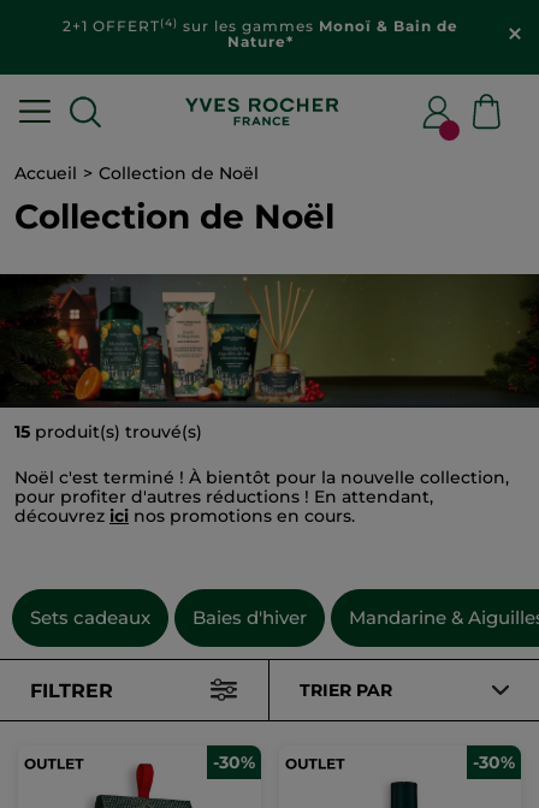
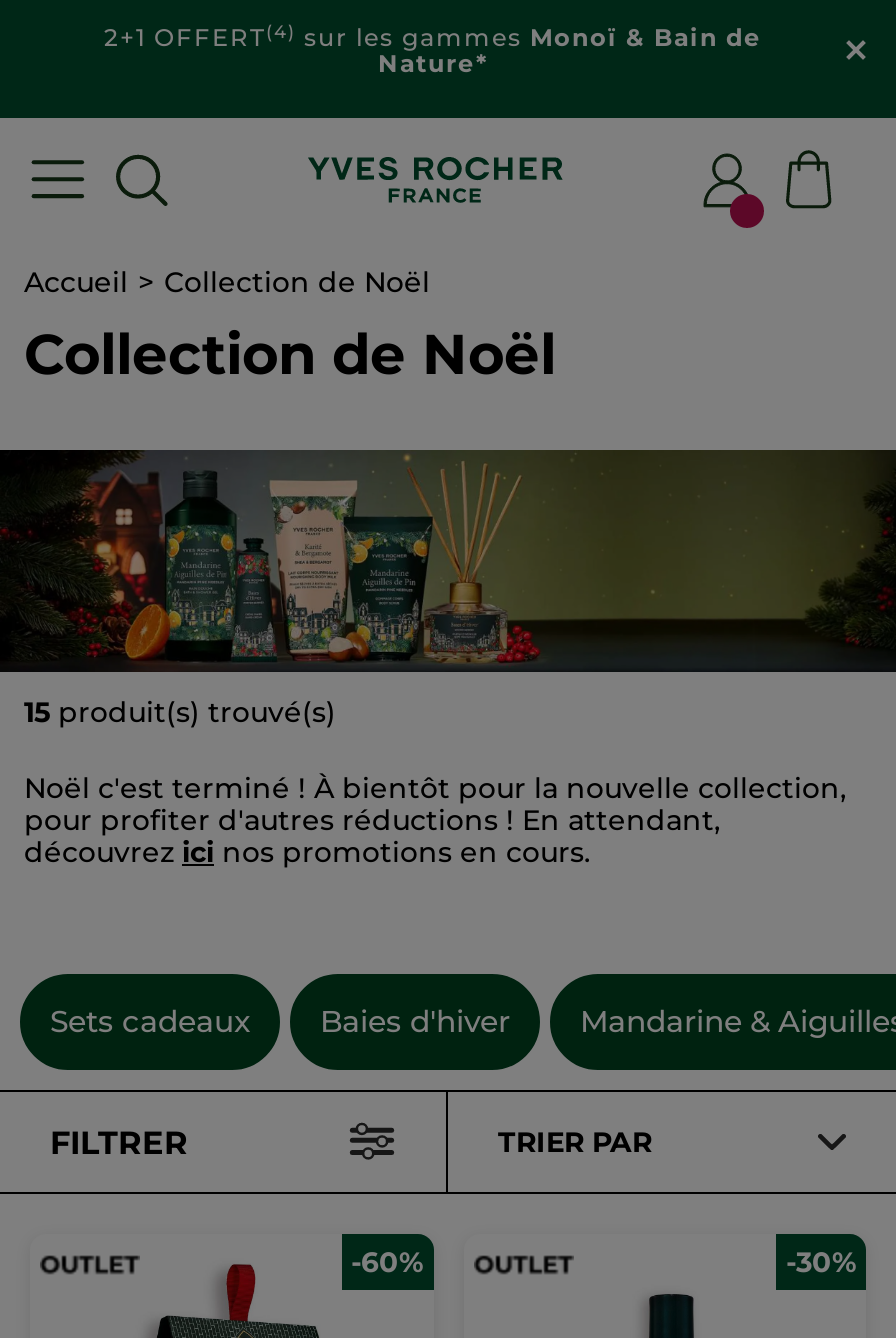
- -30%
+ -60%
